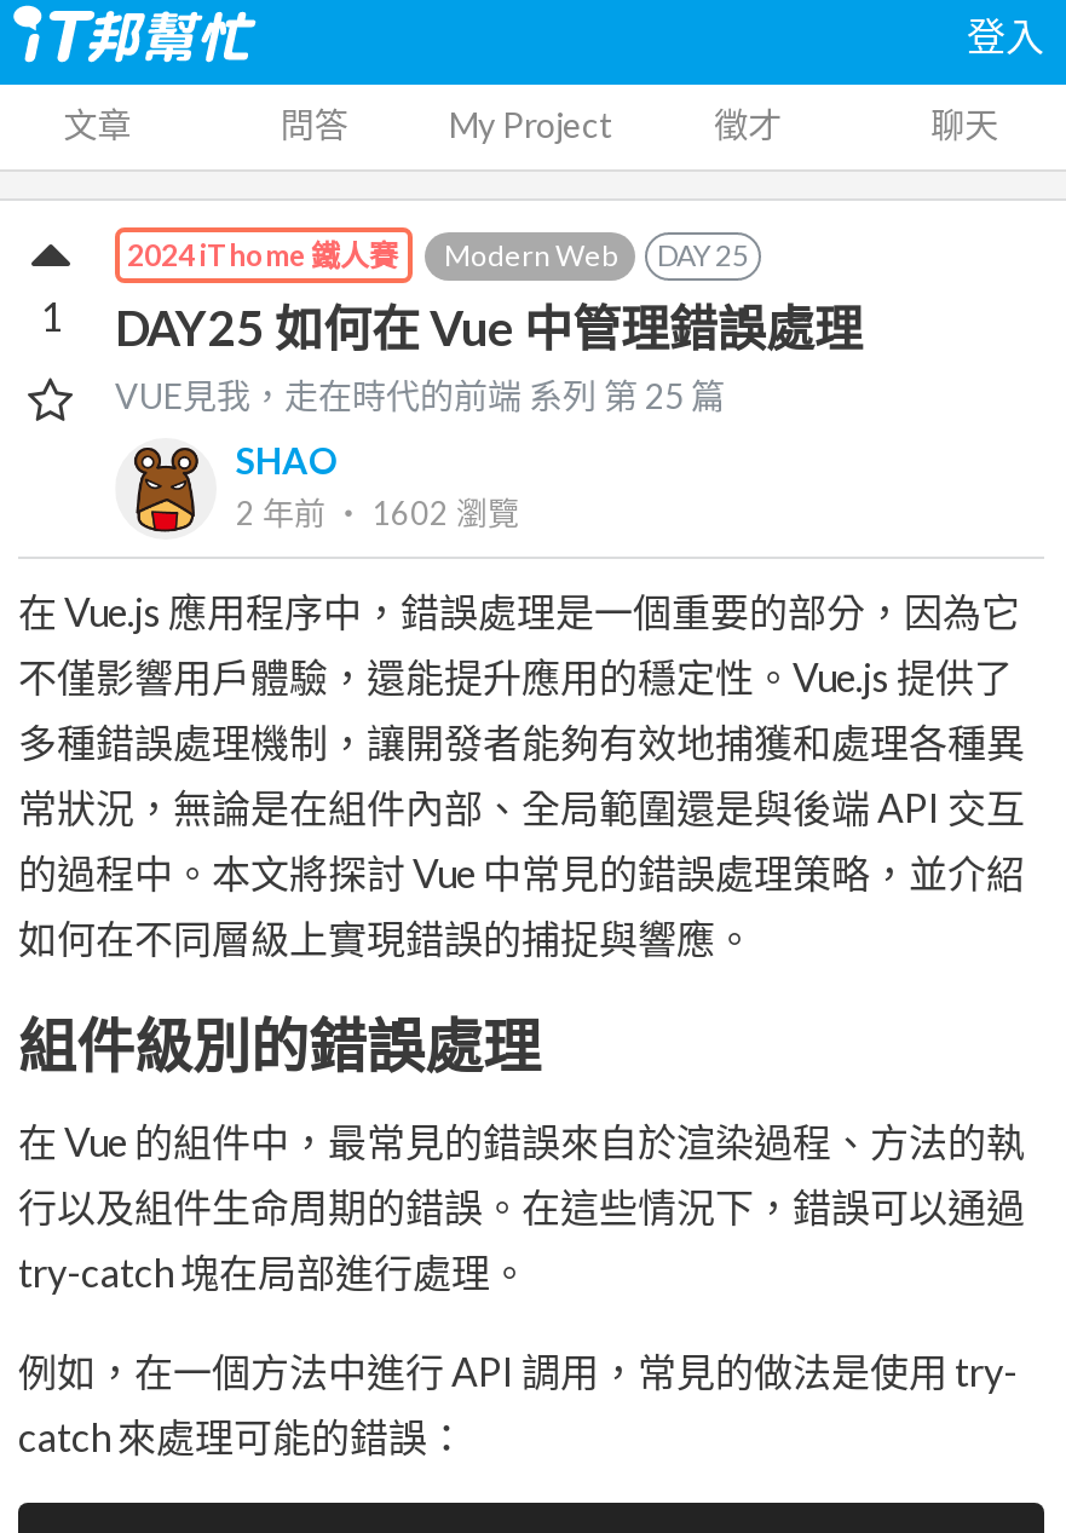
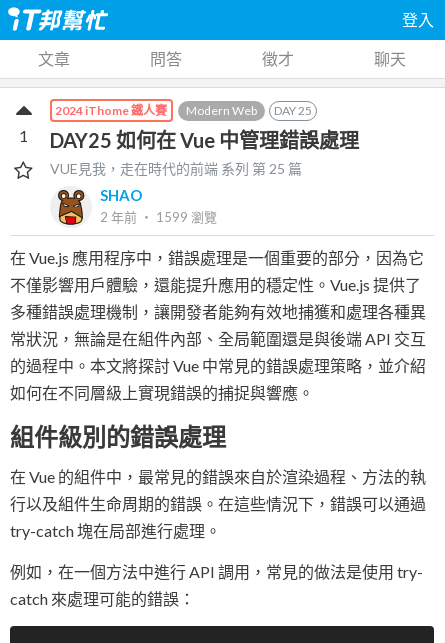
- My Project

- 2 年前‧ 1602瀏覽
+ 2 年前‧ 1599瀏覽
